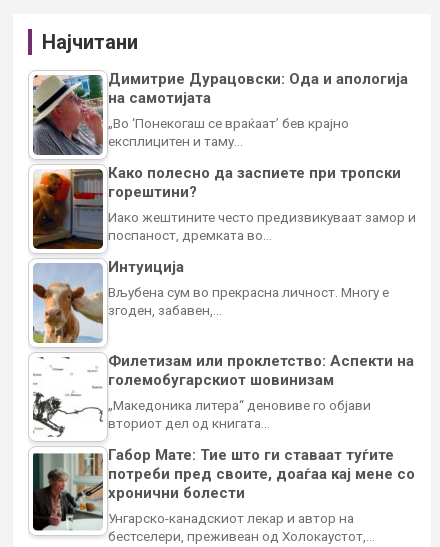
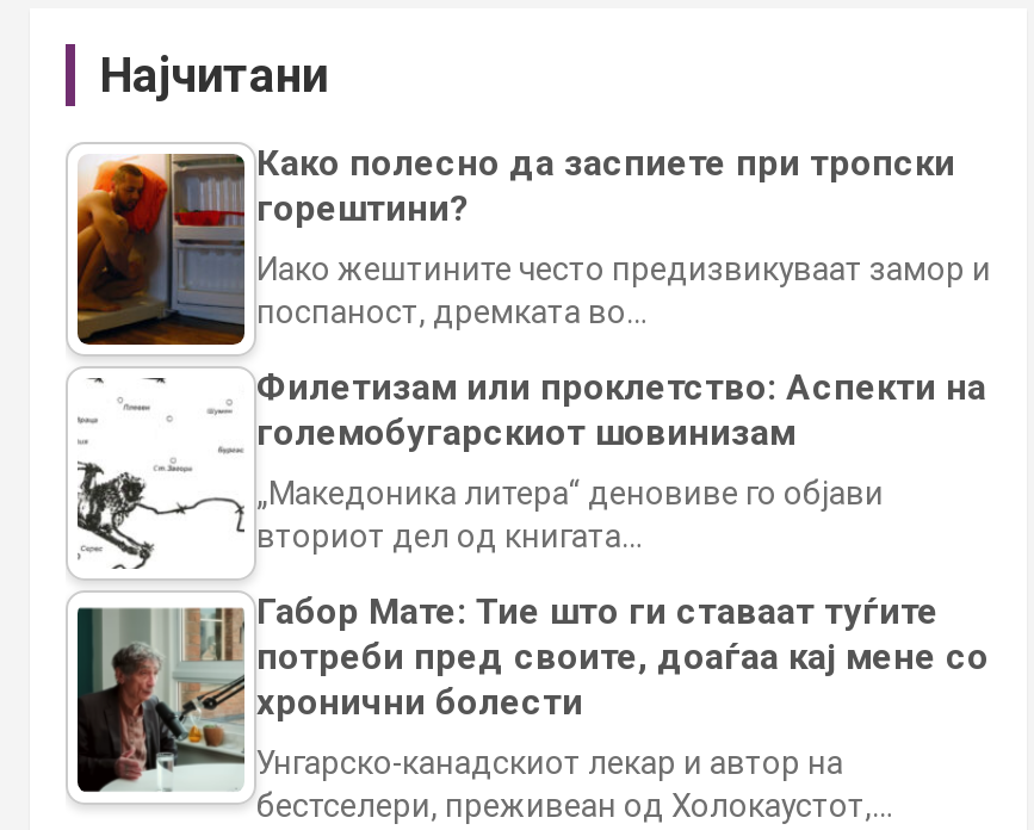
- [image]
- Димитрие Дурацовски: Ода и апологија
- на самотијата
- „Во ‘Понекогаш се враќаат’ бев крајно
- експлицитен и таму…

- [image]
- Интуиција
- Вљубена сум во прекрасна личност. Многу е
- згоден, забавен,…
